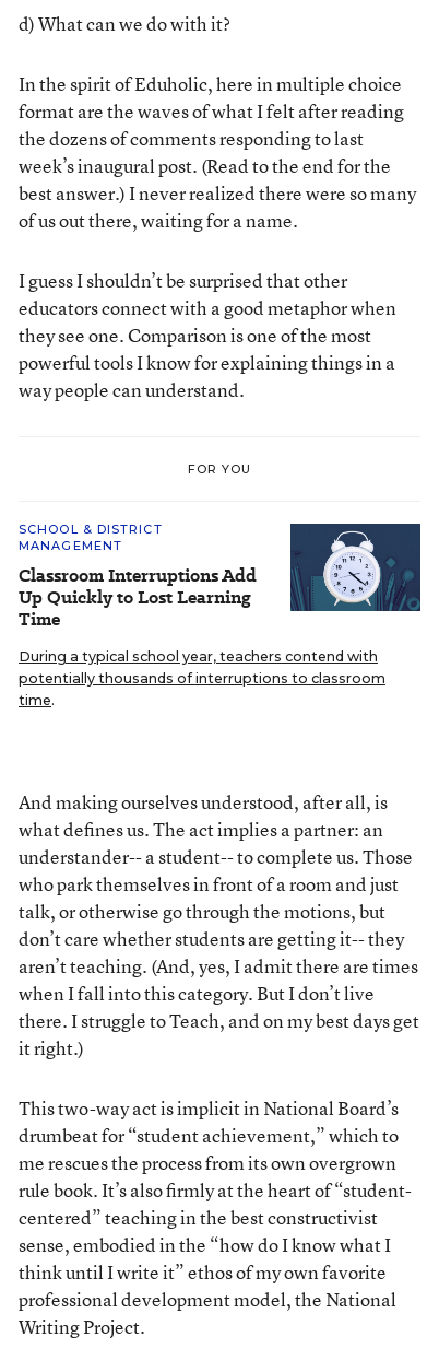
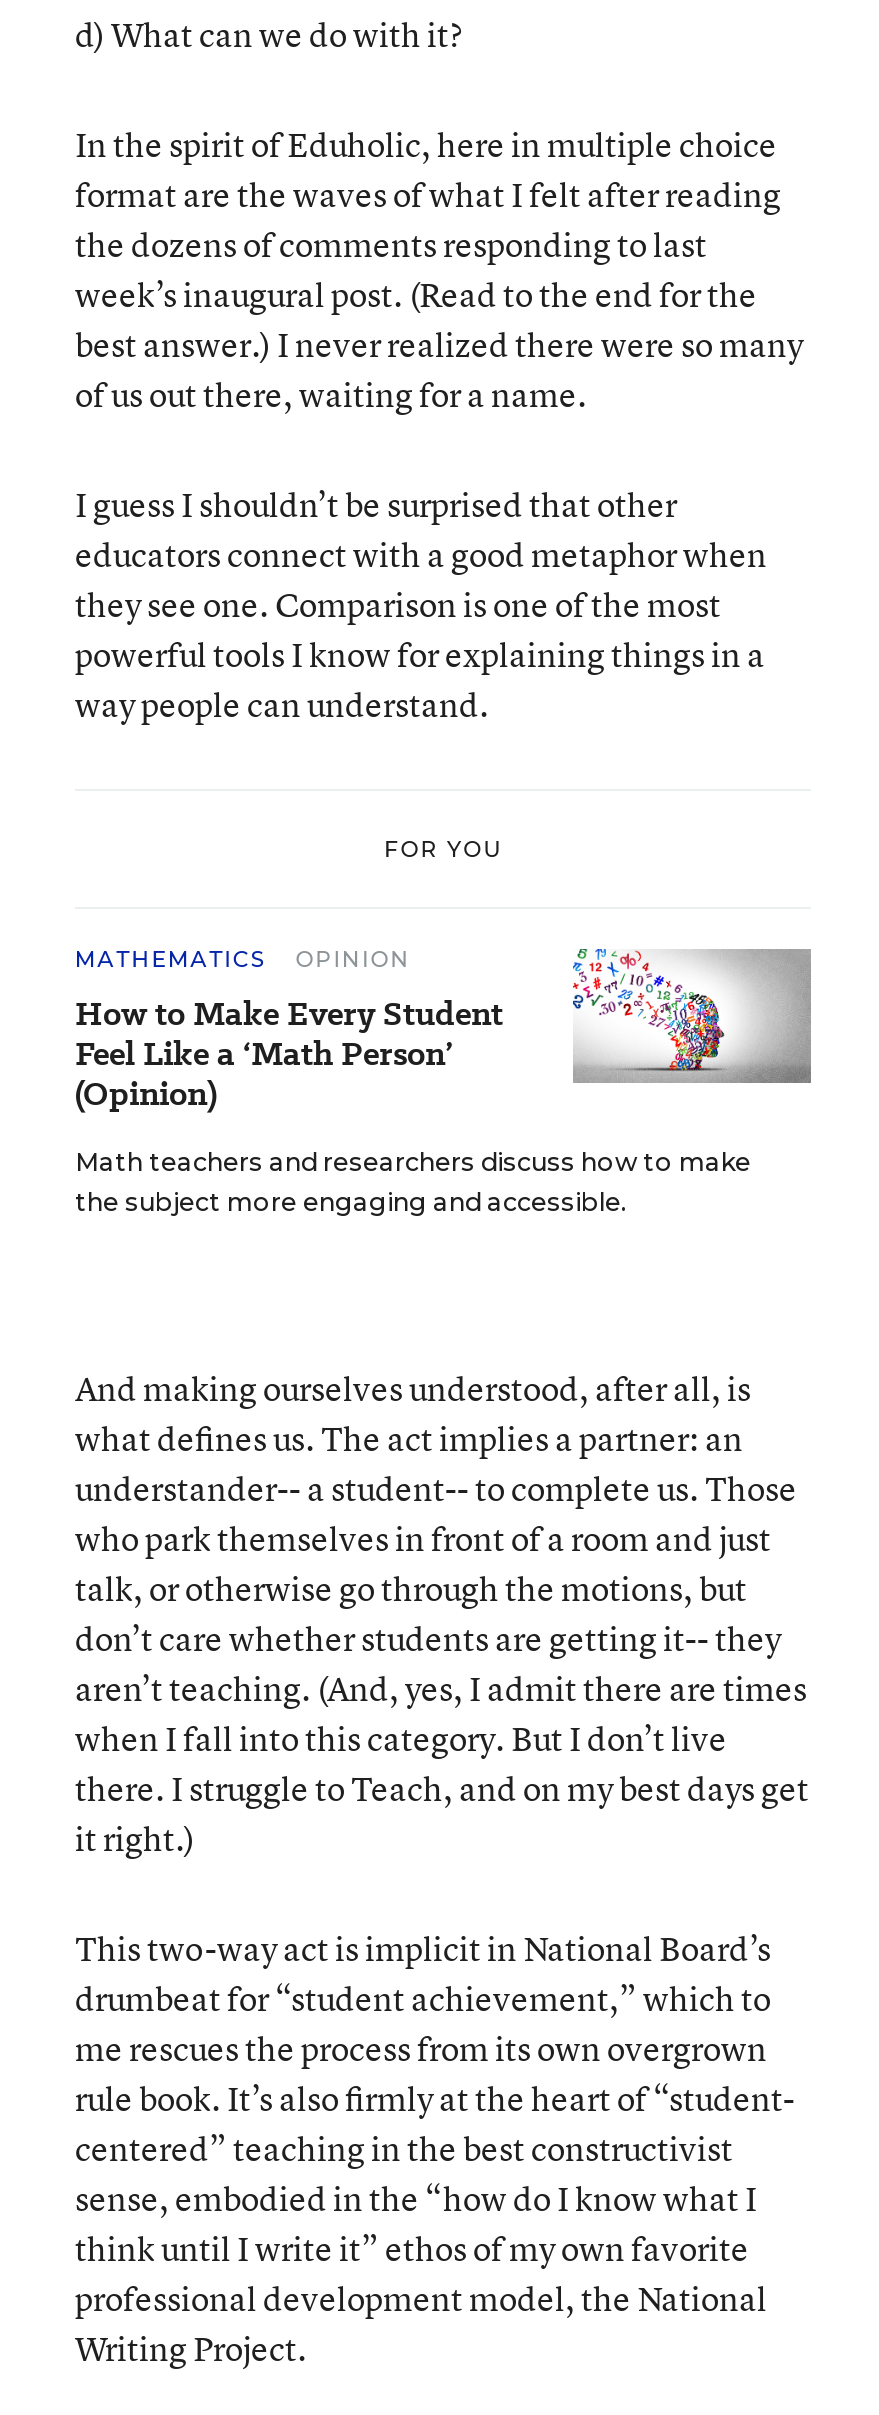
- SCHOOL & DISTRICT
- MANAGEMENT
- Classroom Interruptions Add
- Up Quickly to Lost Learning
- Time
+ MATHEMATICS
+ OPINION
+ How to Make Every Student
+ Feel Like a ‘Math Person’
+ (Opinion)

- [image]
- During a typical school year, teachers contend with
- potentially thousands of interruptions to classroom
- time.
+ [image]
+ Math teachers and researchers discuss how to make
+ the subject more engaging and accessible.
